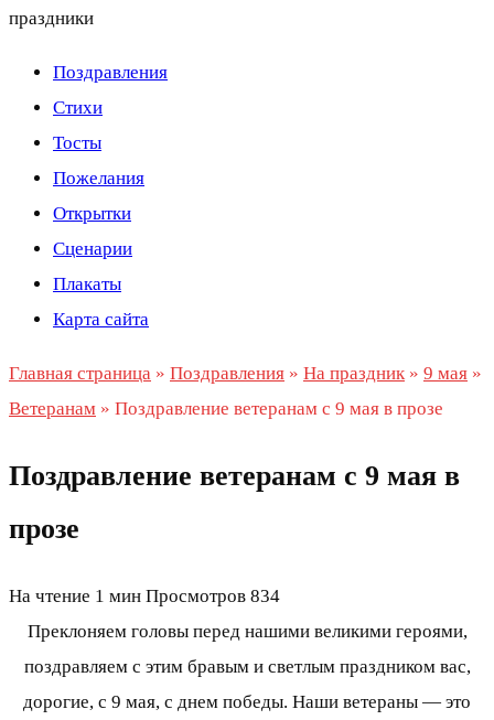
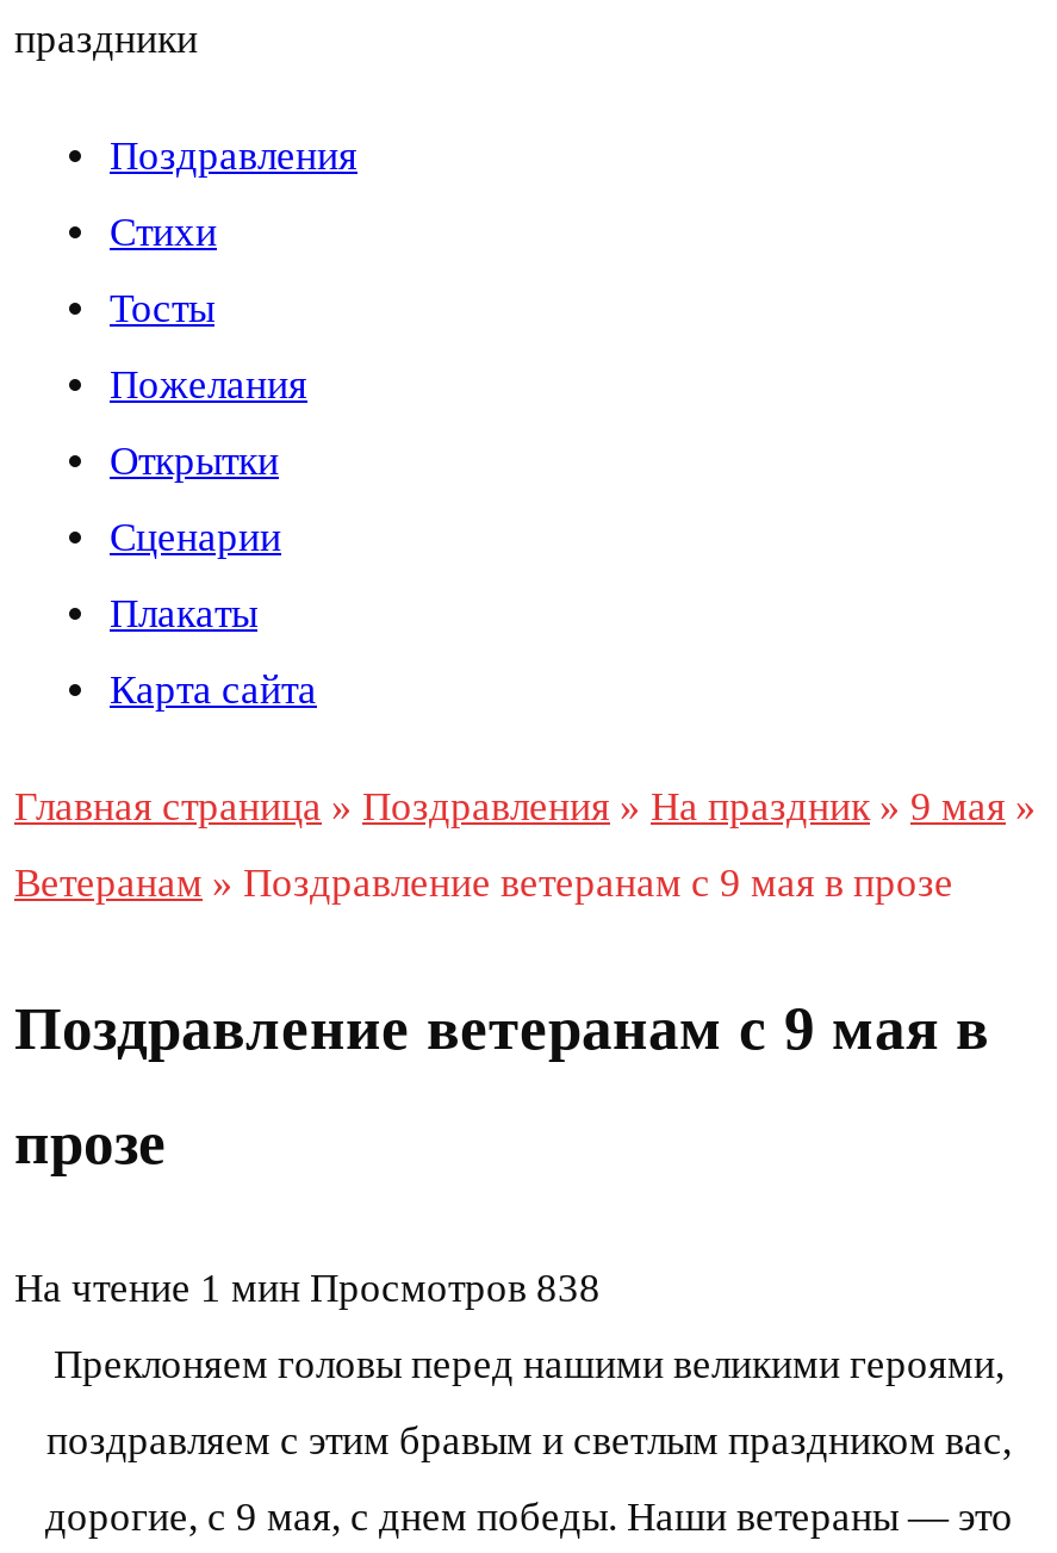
- На чтение 1 мин Просмотров 834
+ На чтение 1 мин Просмотров 838
